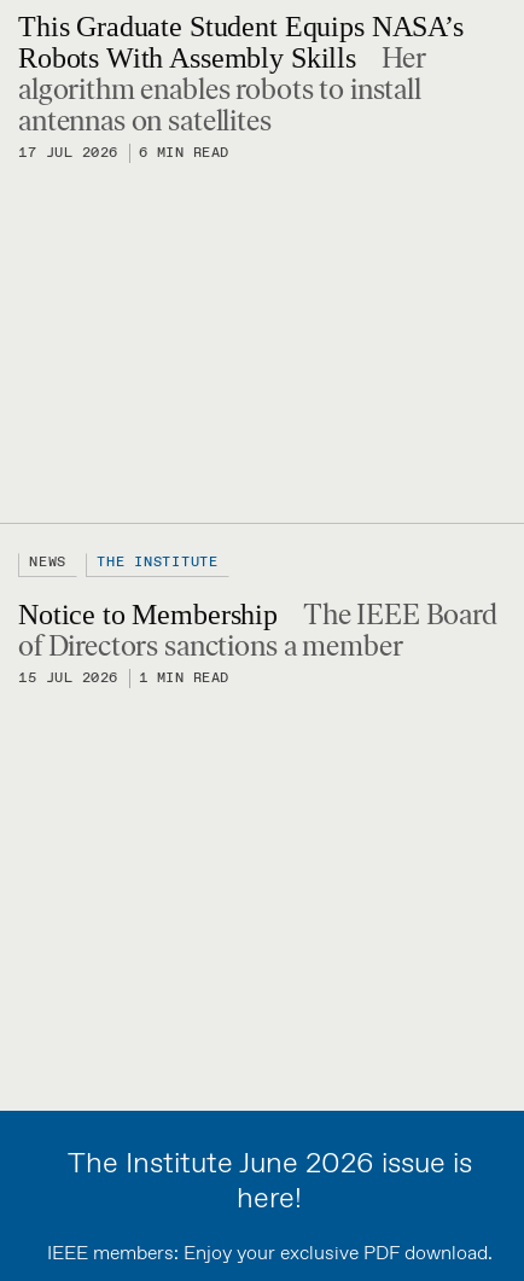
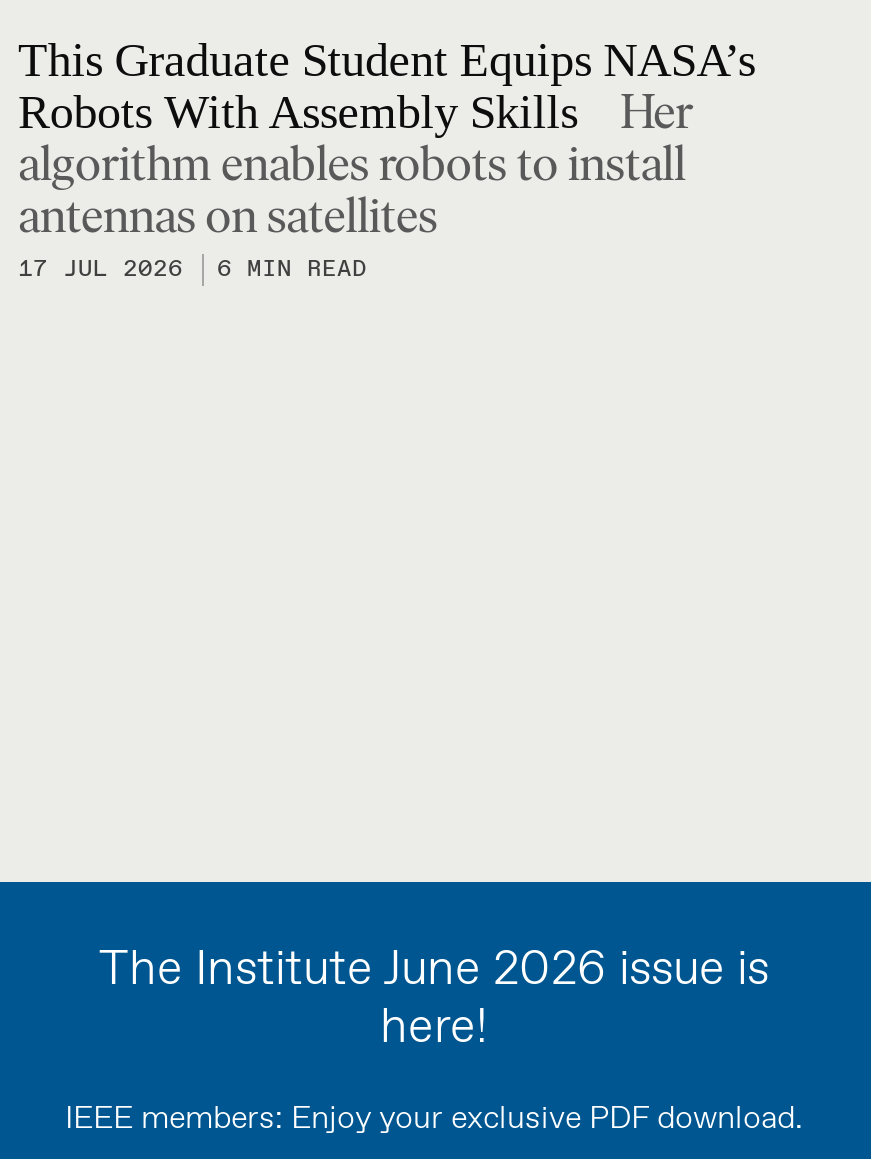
- THE INSTITUTE
- NEWS
- Notice to Membership The IEEE Board
- of Directors sanctions a member
- 15 JUL 2026
- 1 MIN READ
